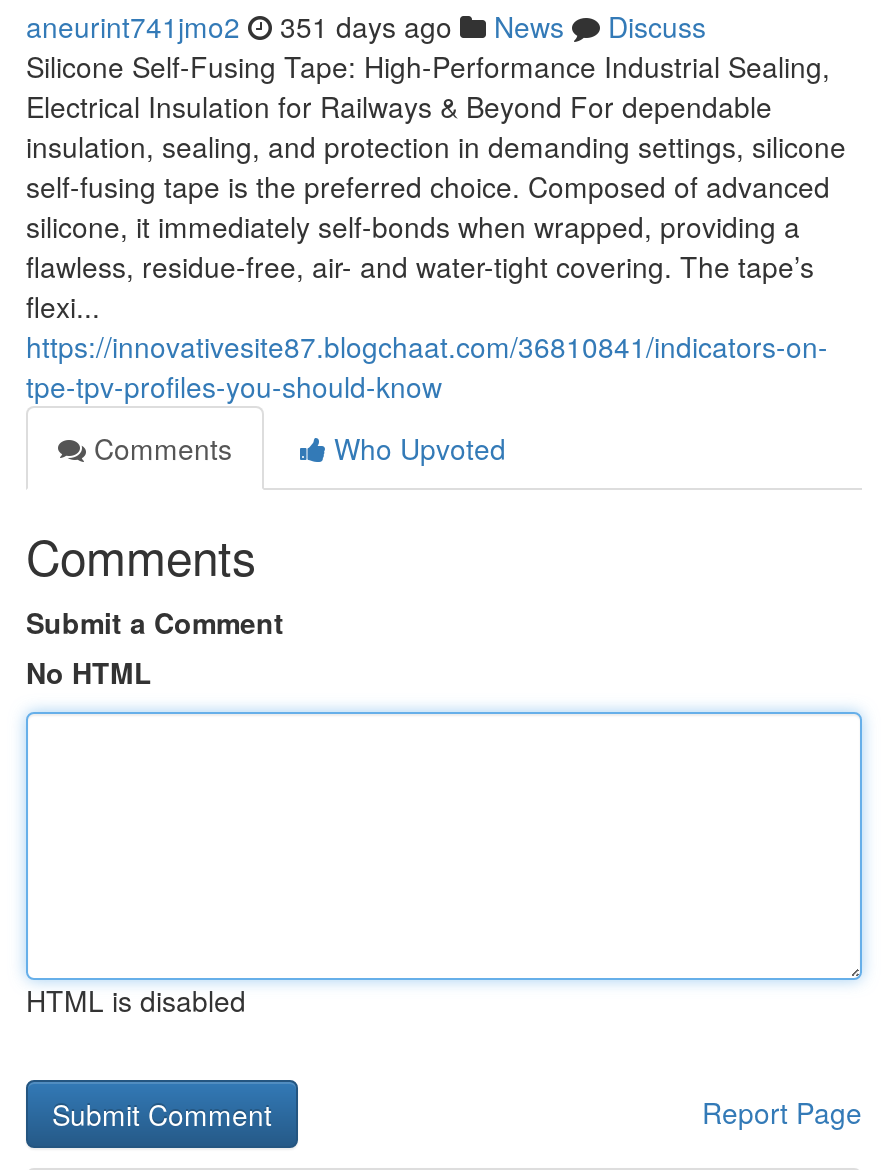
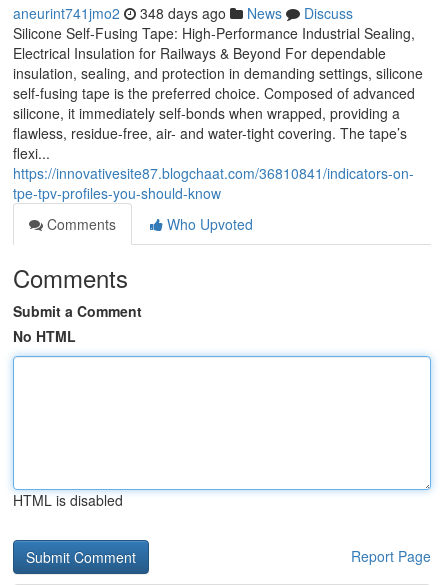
- aneurint741jmo2 351 days ago News Discuss
+ aneurint741jmo2 348 days ago News Discuss
